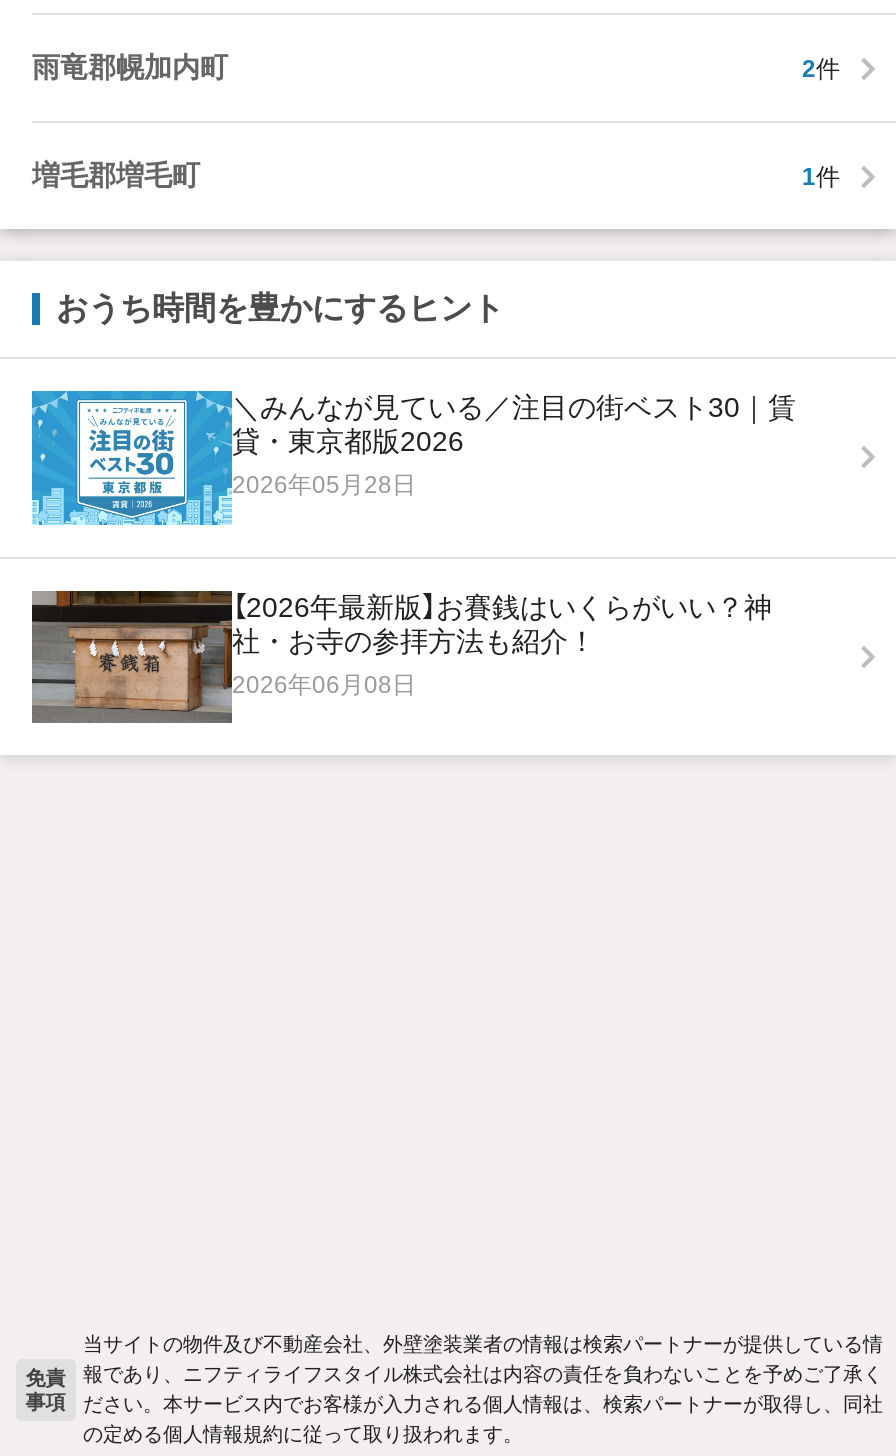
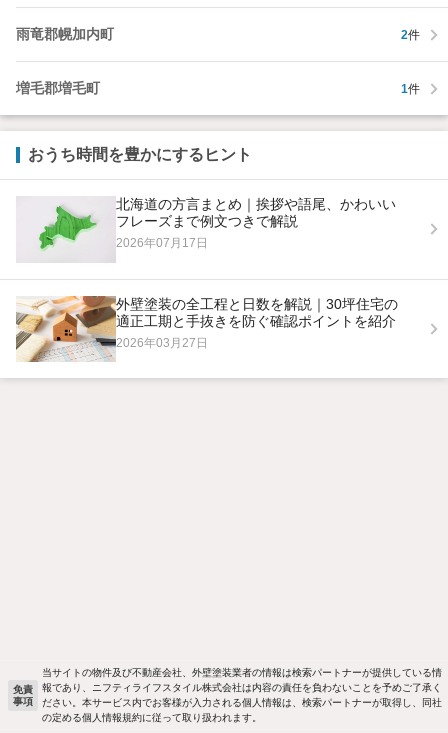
- [image]
- ＼みんなが見ている／注目の街ベスト30｜賃
- 貸・東京都版2026
- 2026年05月28日
+ [image]
+ 北海道の方言まとめ｜挨拶や語尾、かわいい
+ フレーズまで例文つきで解説
+ 2026年07月17日

- [image]
- 【2026年最新版】お賽銭はいくらがいい？神
- 社・お寺の参拝方法も紹介！
- 2026年06月08日
+ [image]
+ 外壁塗装の全工程と日数を解説｜30坪住宅の
+ 適正工期と手抜きを防ぐ確認ポイントを紹介
+ 2026年03月27日
